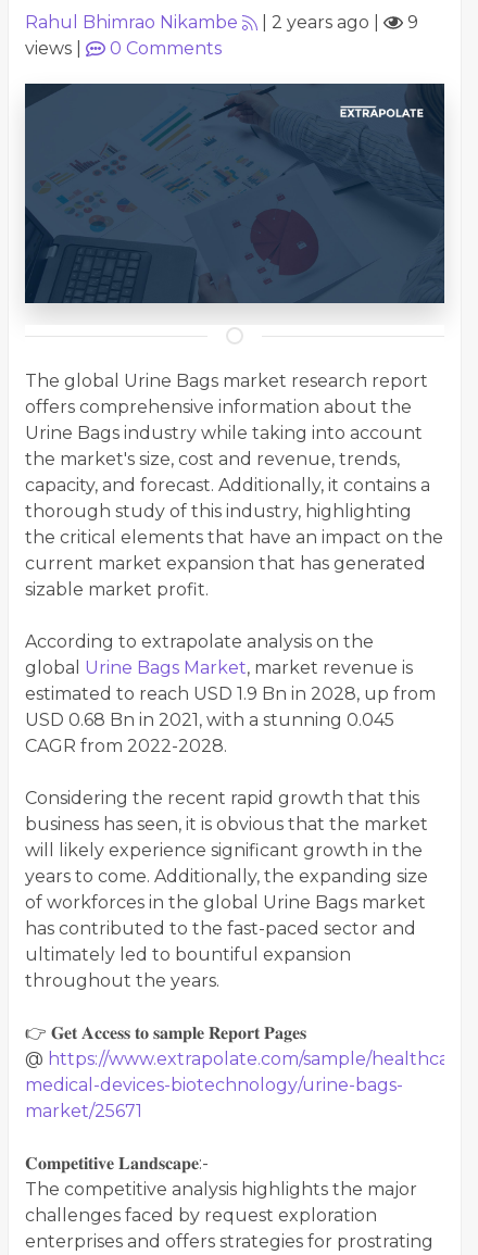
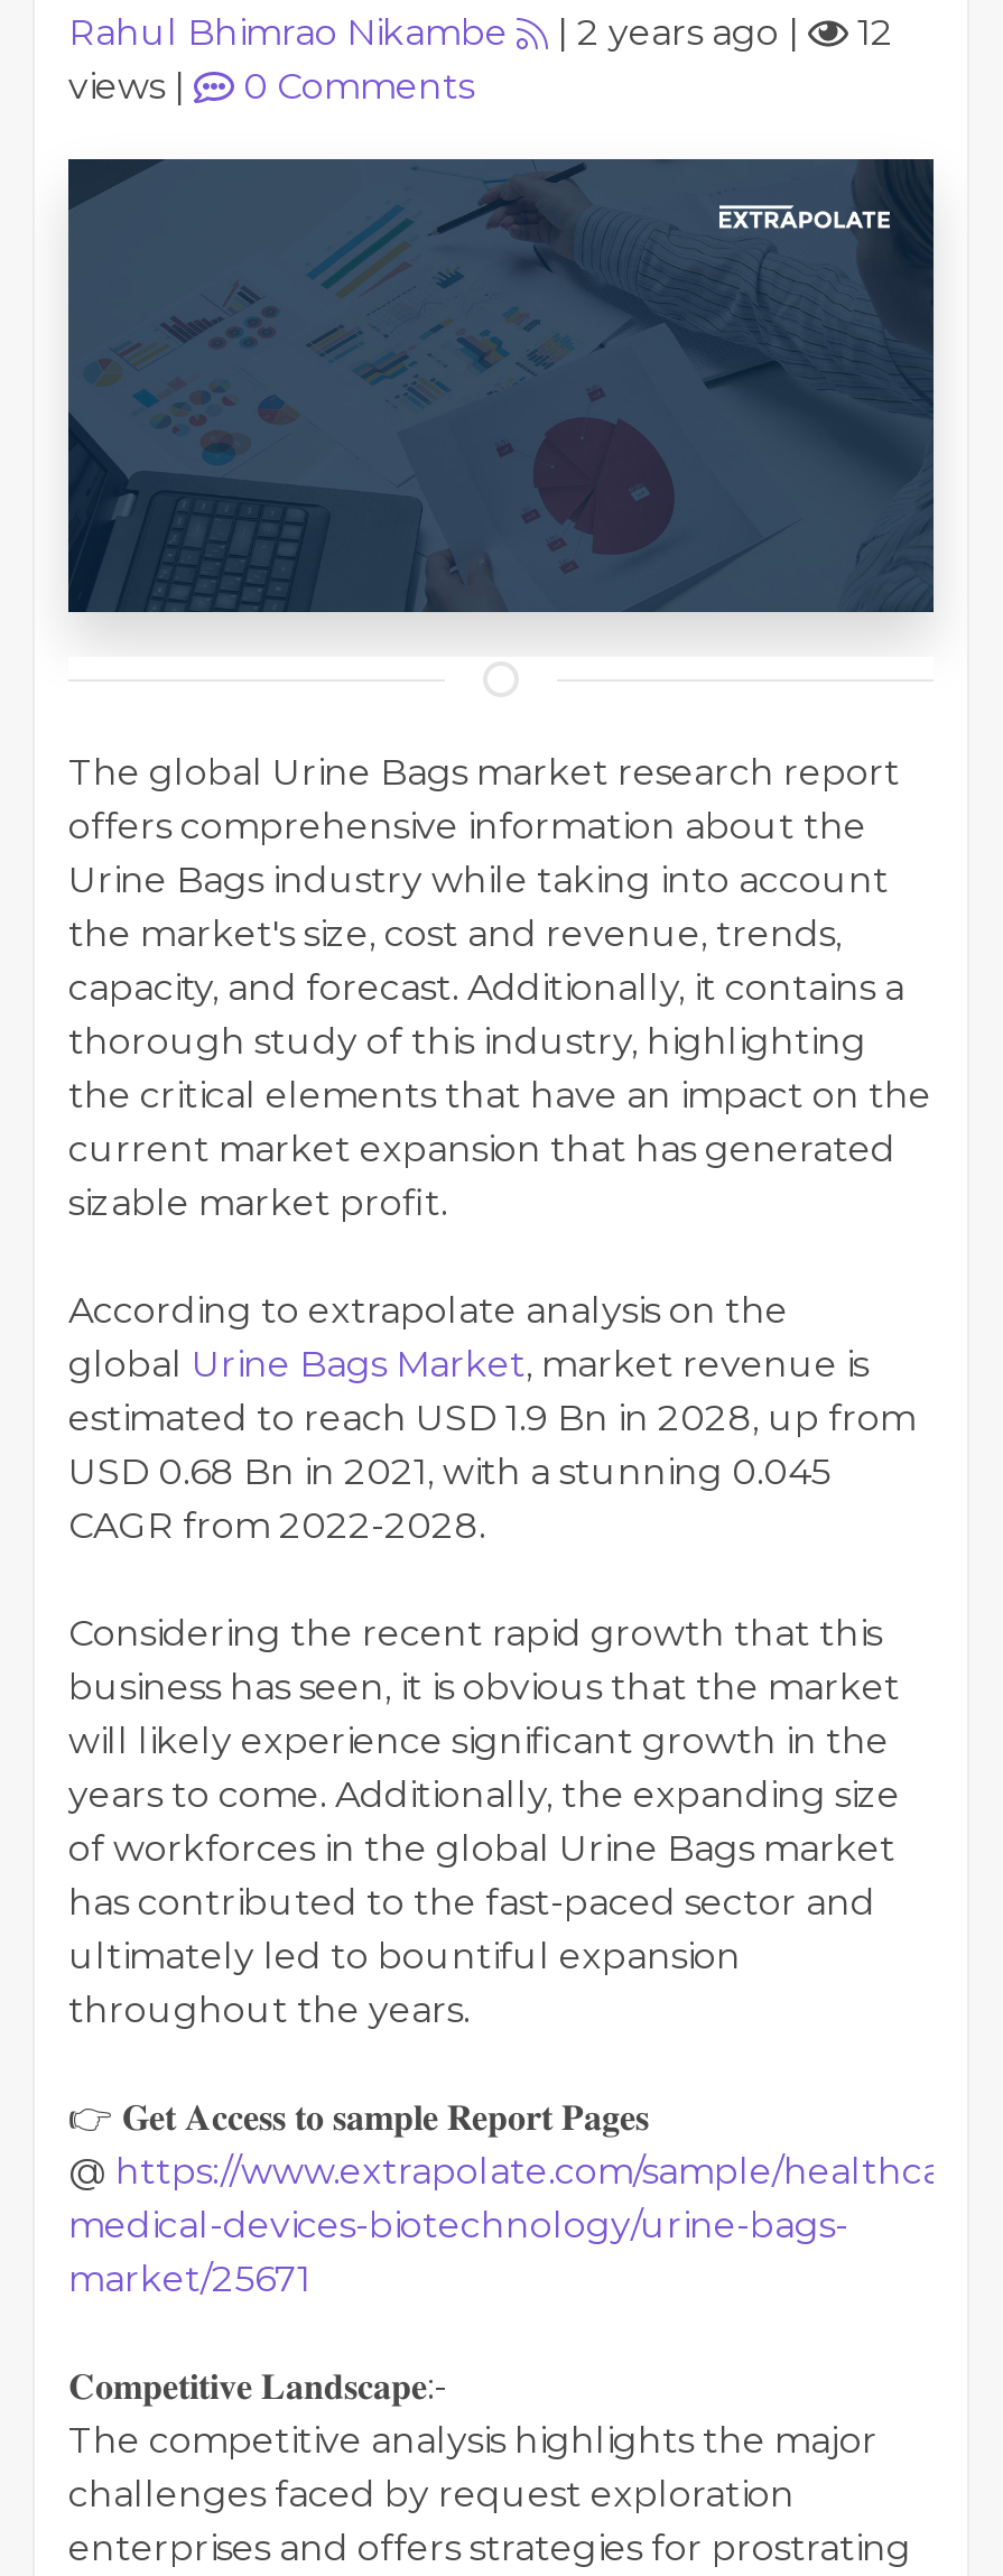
- 9
+ 12
